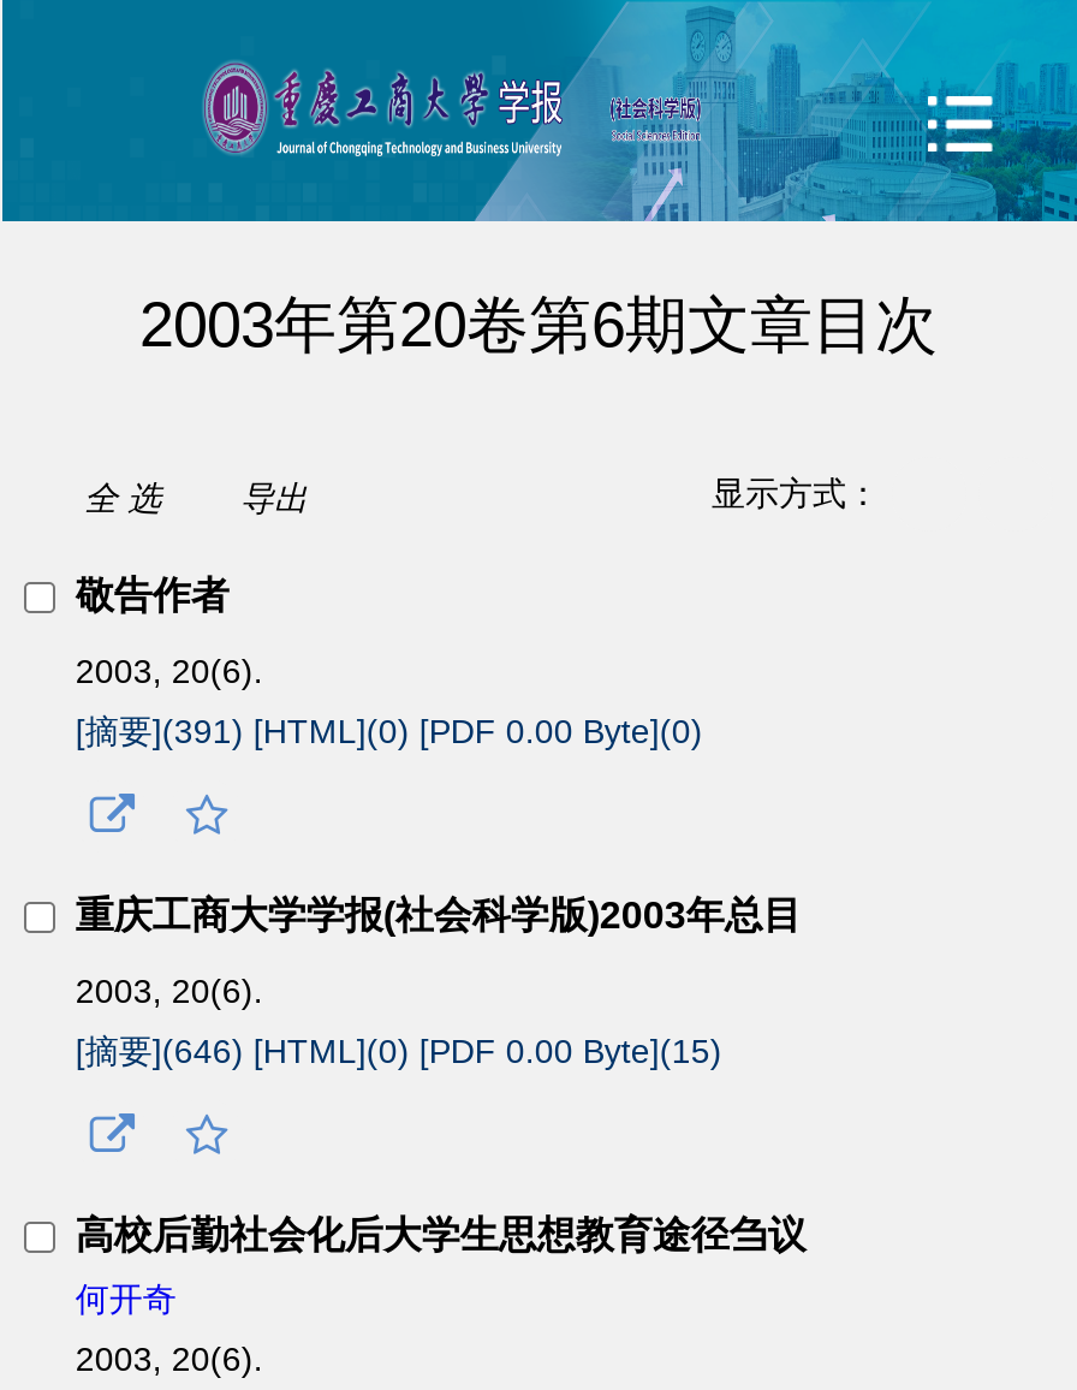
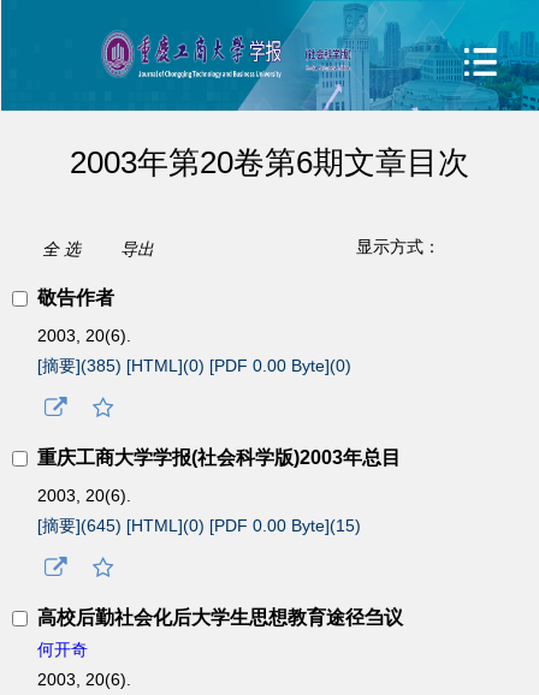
- [摘要](391) [HTML](0) [PDF 0.00 Byte](0)
+ [摘要](385) [HTML](0) [PDF 0.00 Byte](0)

- [摘要](646) [HTML](0) [PDF 0.00 Byte](15)
+ [摘要](645) [HTML](0) [PDF 0.00 Byte](15)
